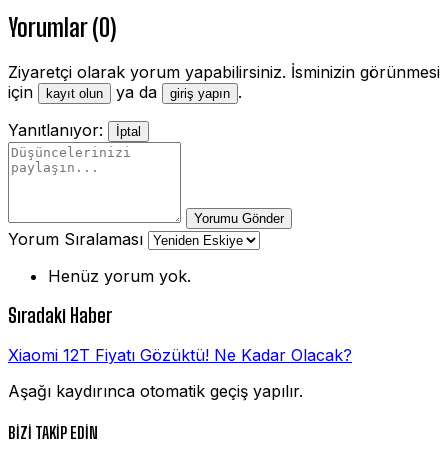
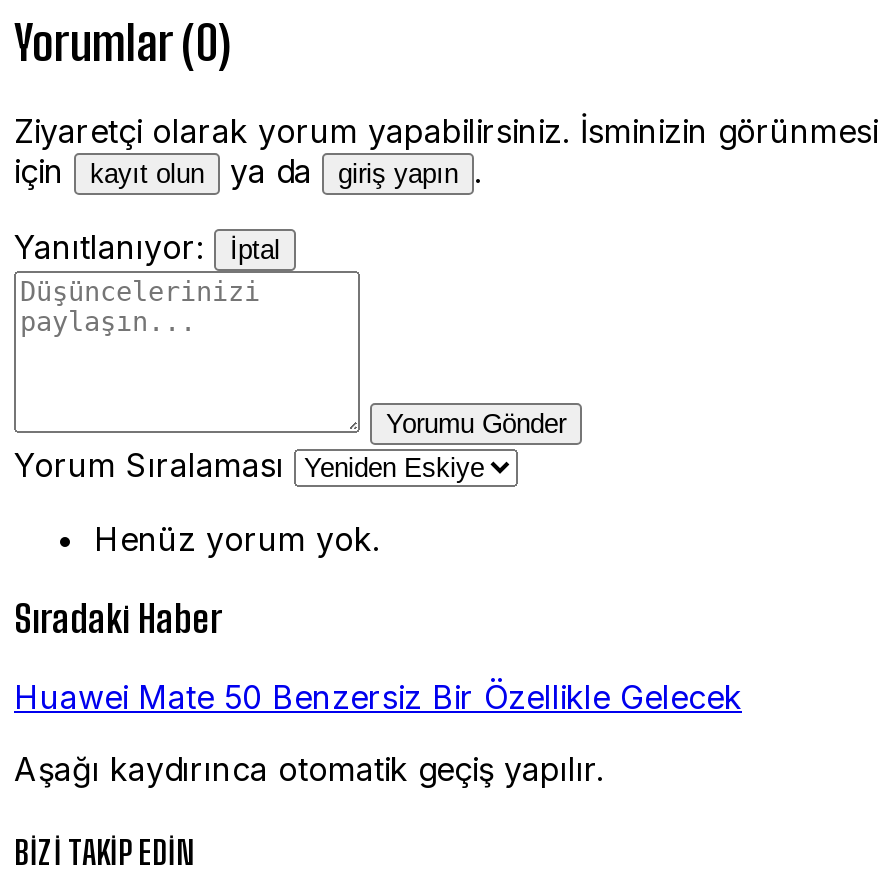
- Xiaomi 12T Fiyatı Gözüktü! Ne Kadar Olacak?
+ Huawei Mate 50 Benzersiz Bir Özellikle Gelecek
